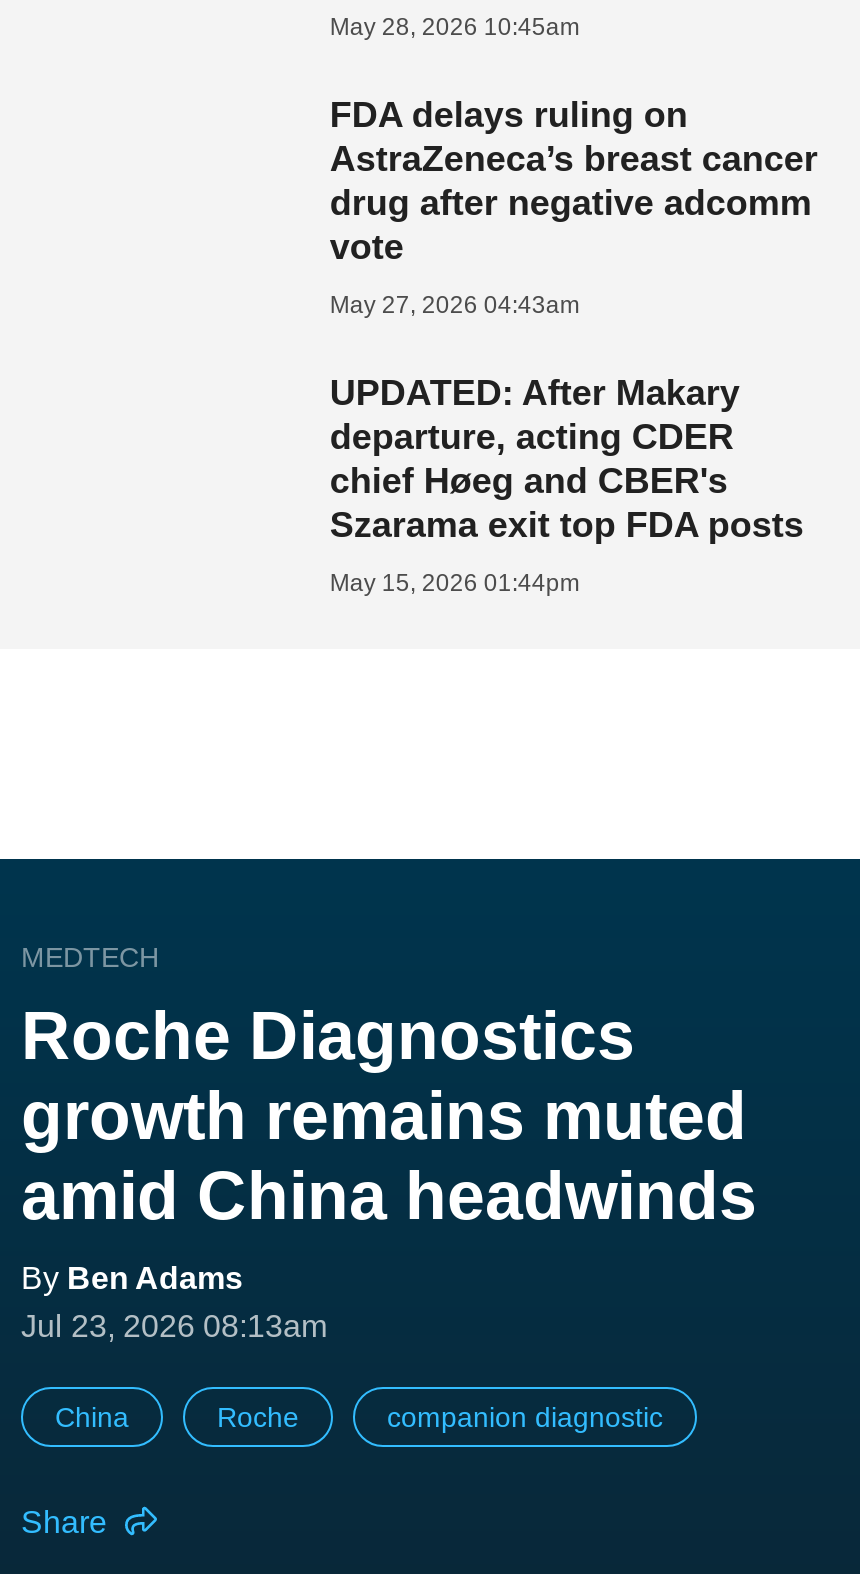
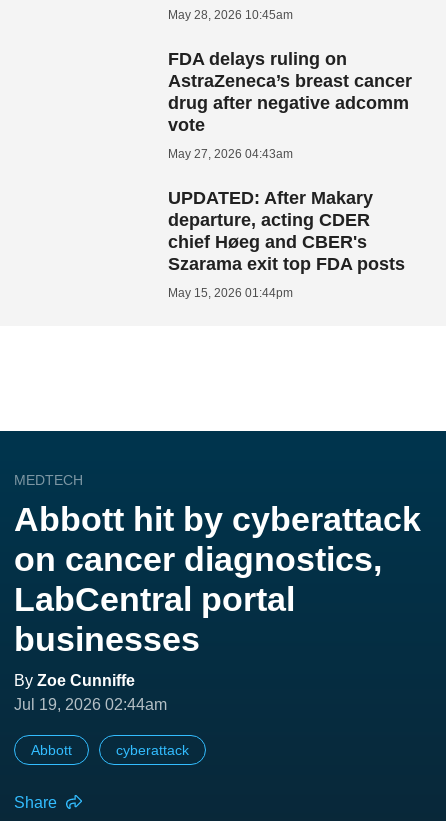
- Roche Diagnostics
- growth remains muted
- amid China headwinds
- By Ben Adams
- Jul 23, 2026 08:13am
+ Abbott hit by cyberattack
+ on cancer diagnostics,
+ LabCentral portal
+ businesses
+ By Zoe Cunniffe
+ Jul 19, 2026 02:44am

- China
- Roche
- companion diagnostic
+ Abbott
+ cyberattack
